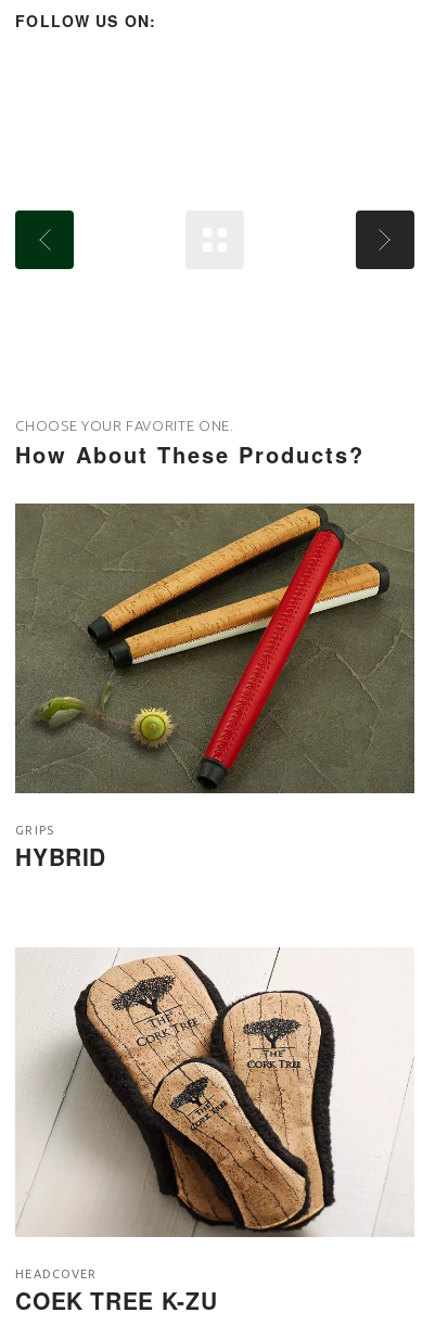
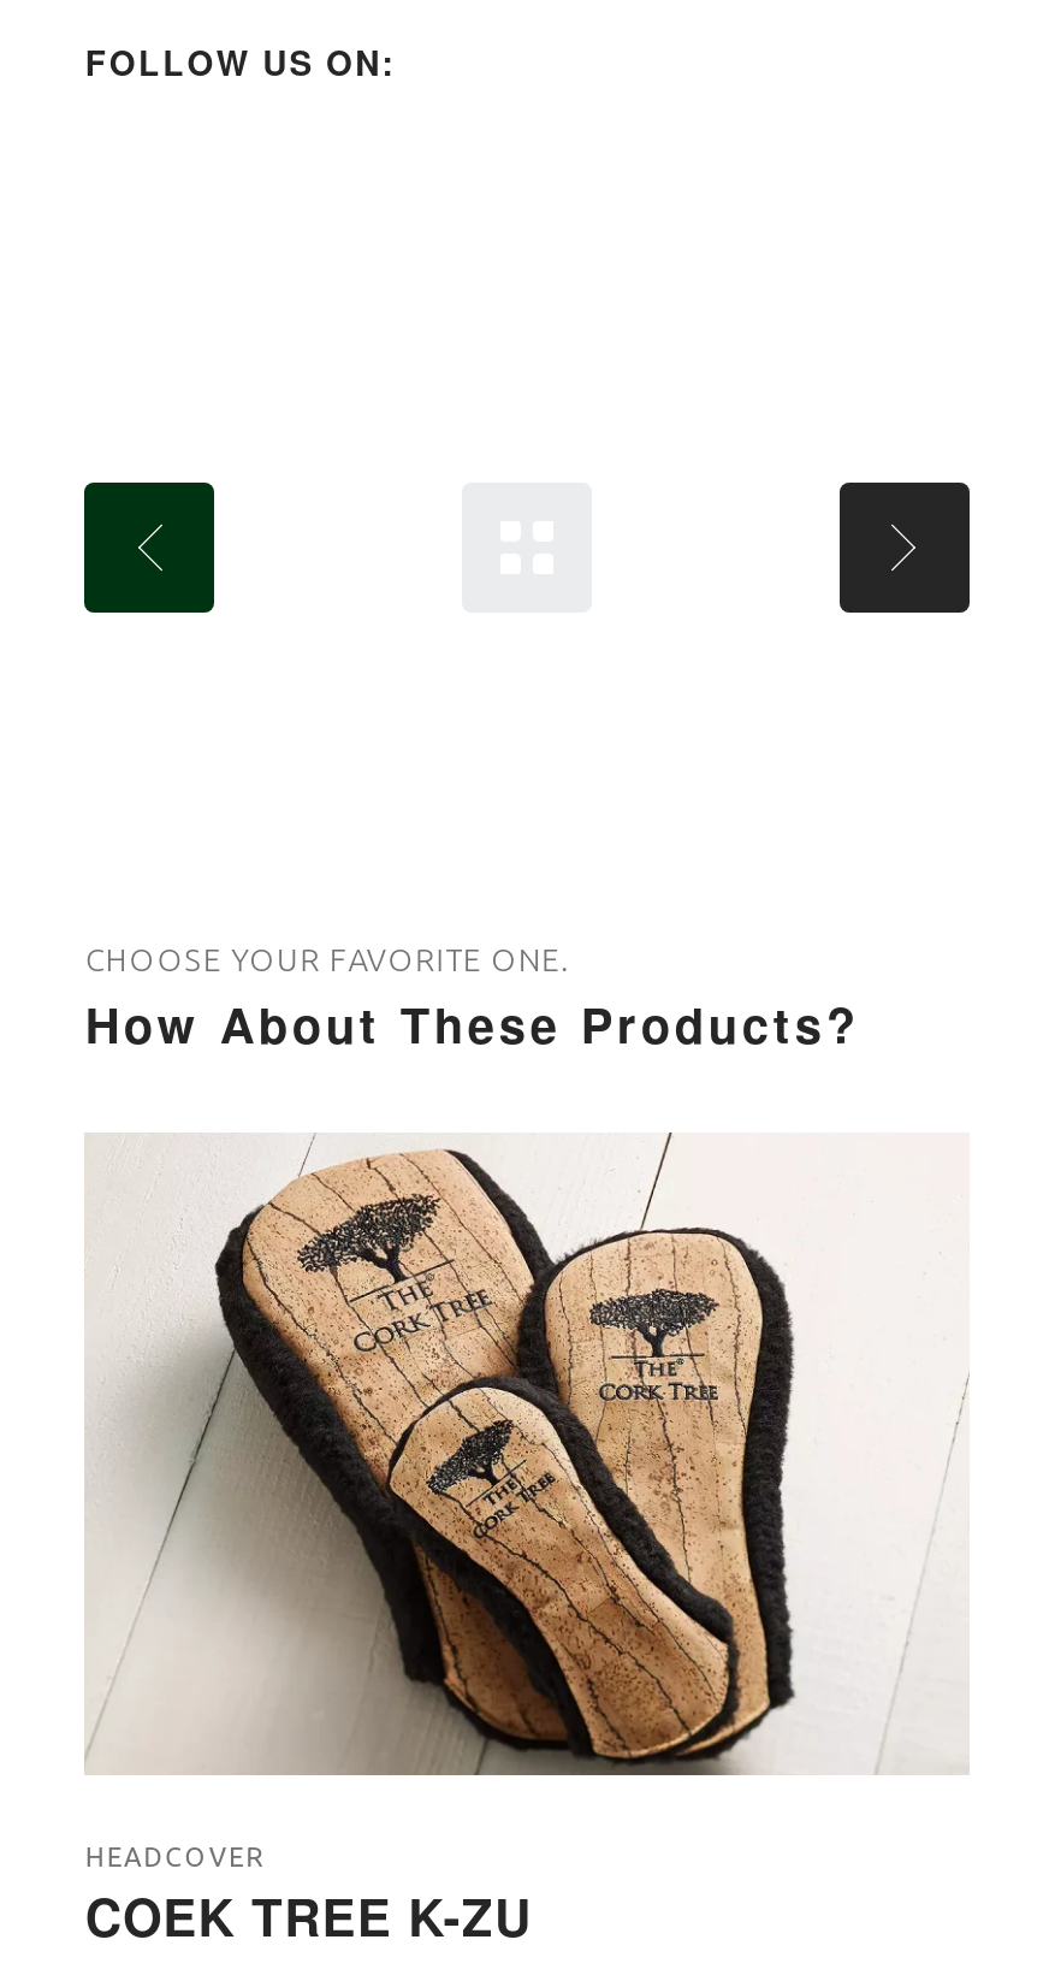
- [image]
- GRIPS
- HYBRID
